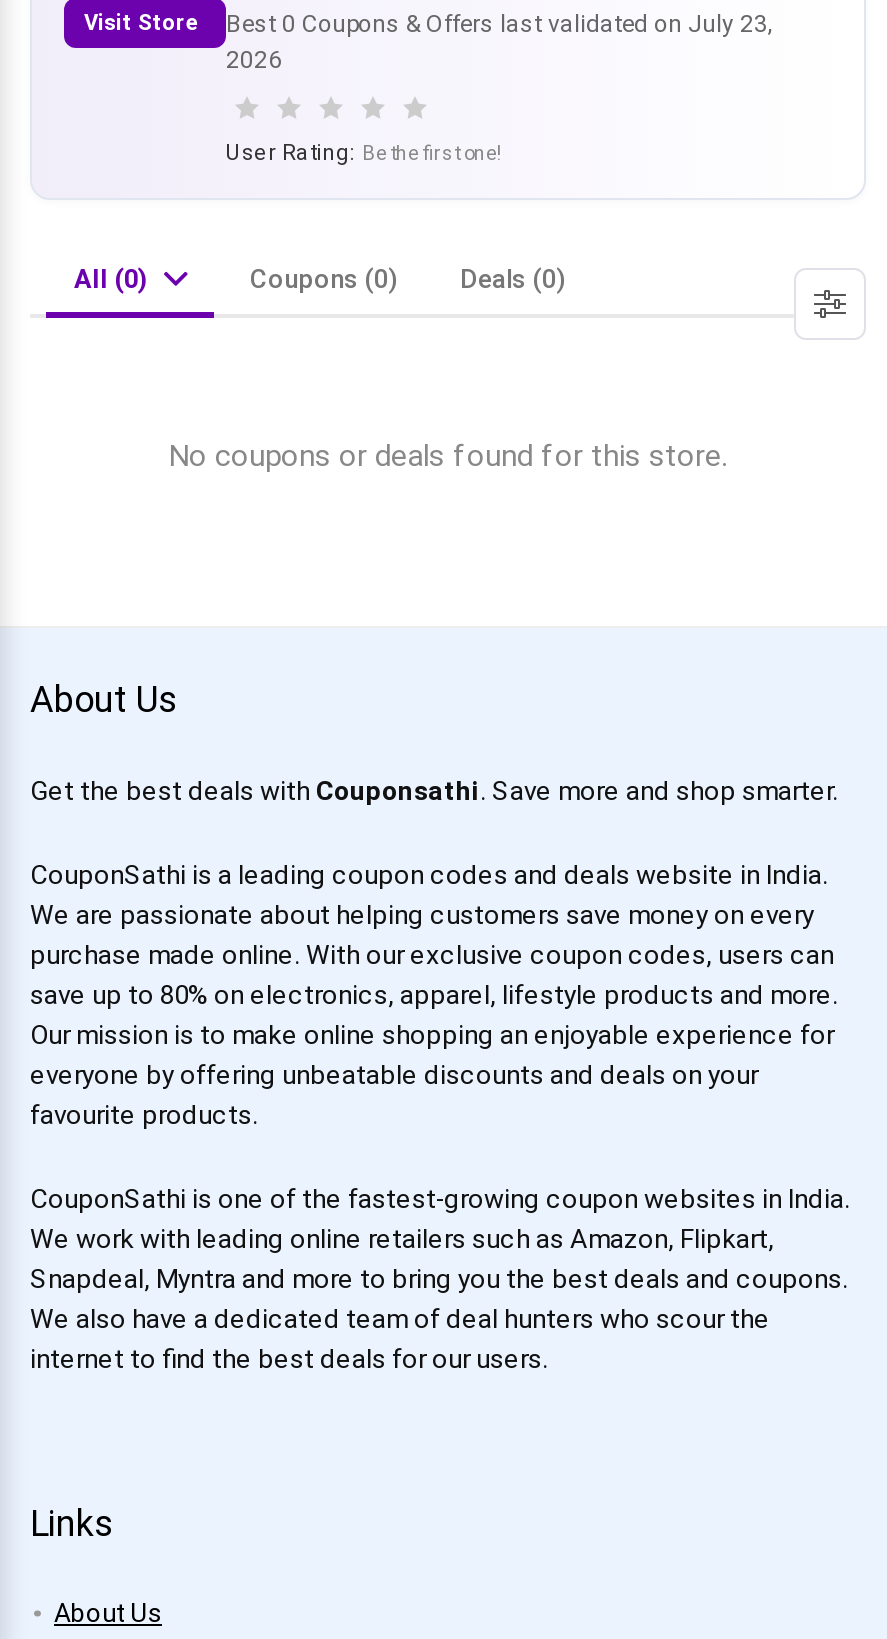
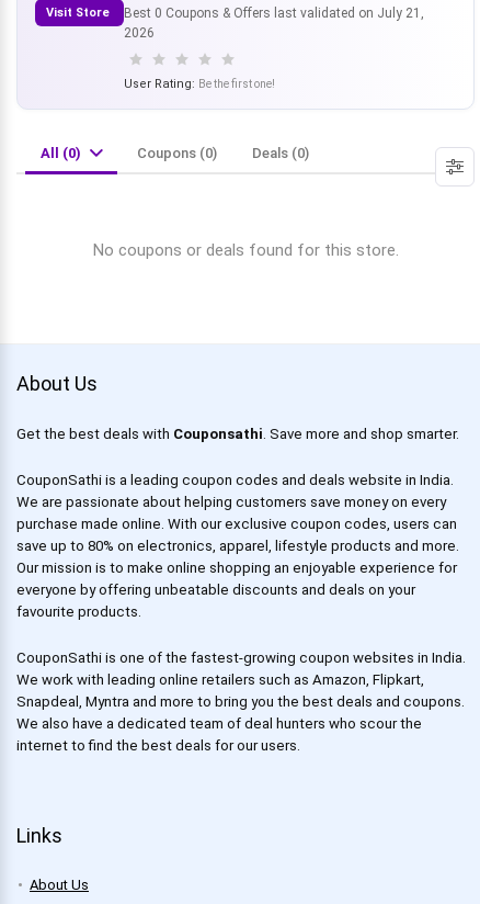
- Best 0 Coupons & Offers last validated on July 23,
+ Best 0 Coupons & Offers last validated on July 21,
